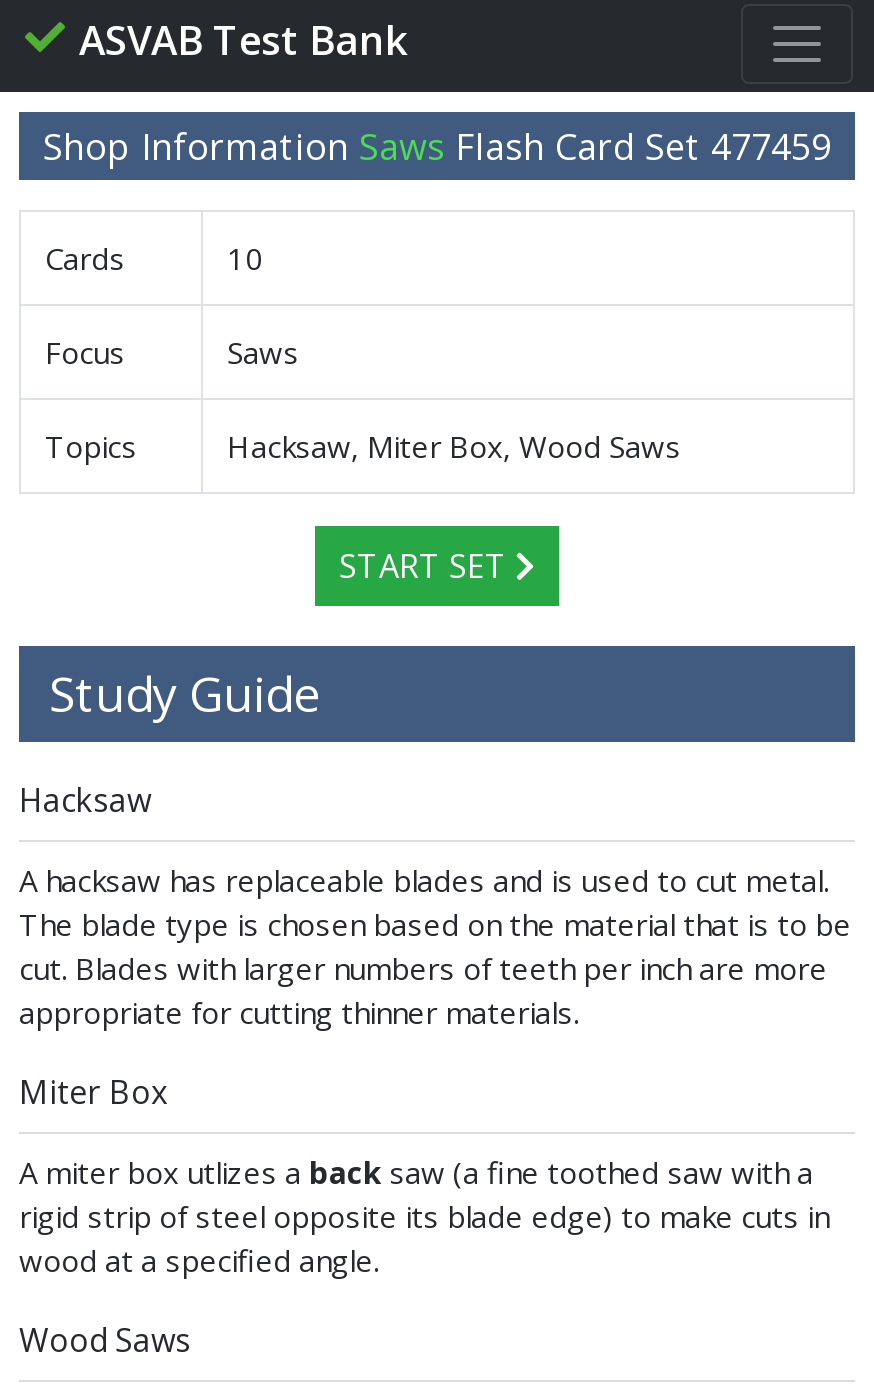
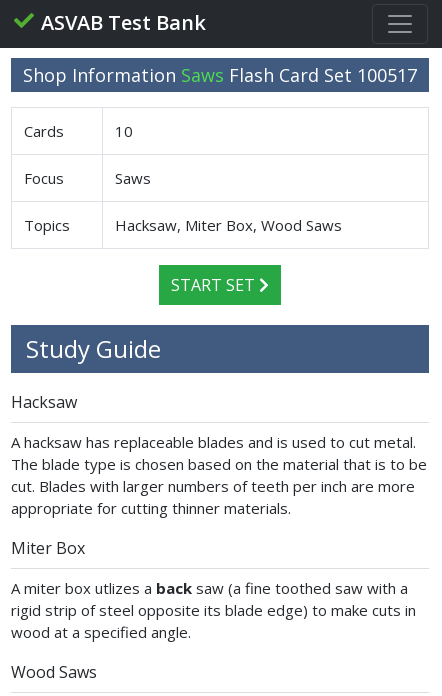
- Shop Information Saws Flash Card Set 477459
+ Shop Information Saws Flash Card Set 100517
